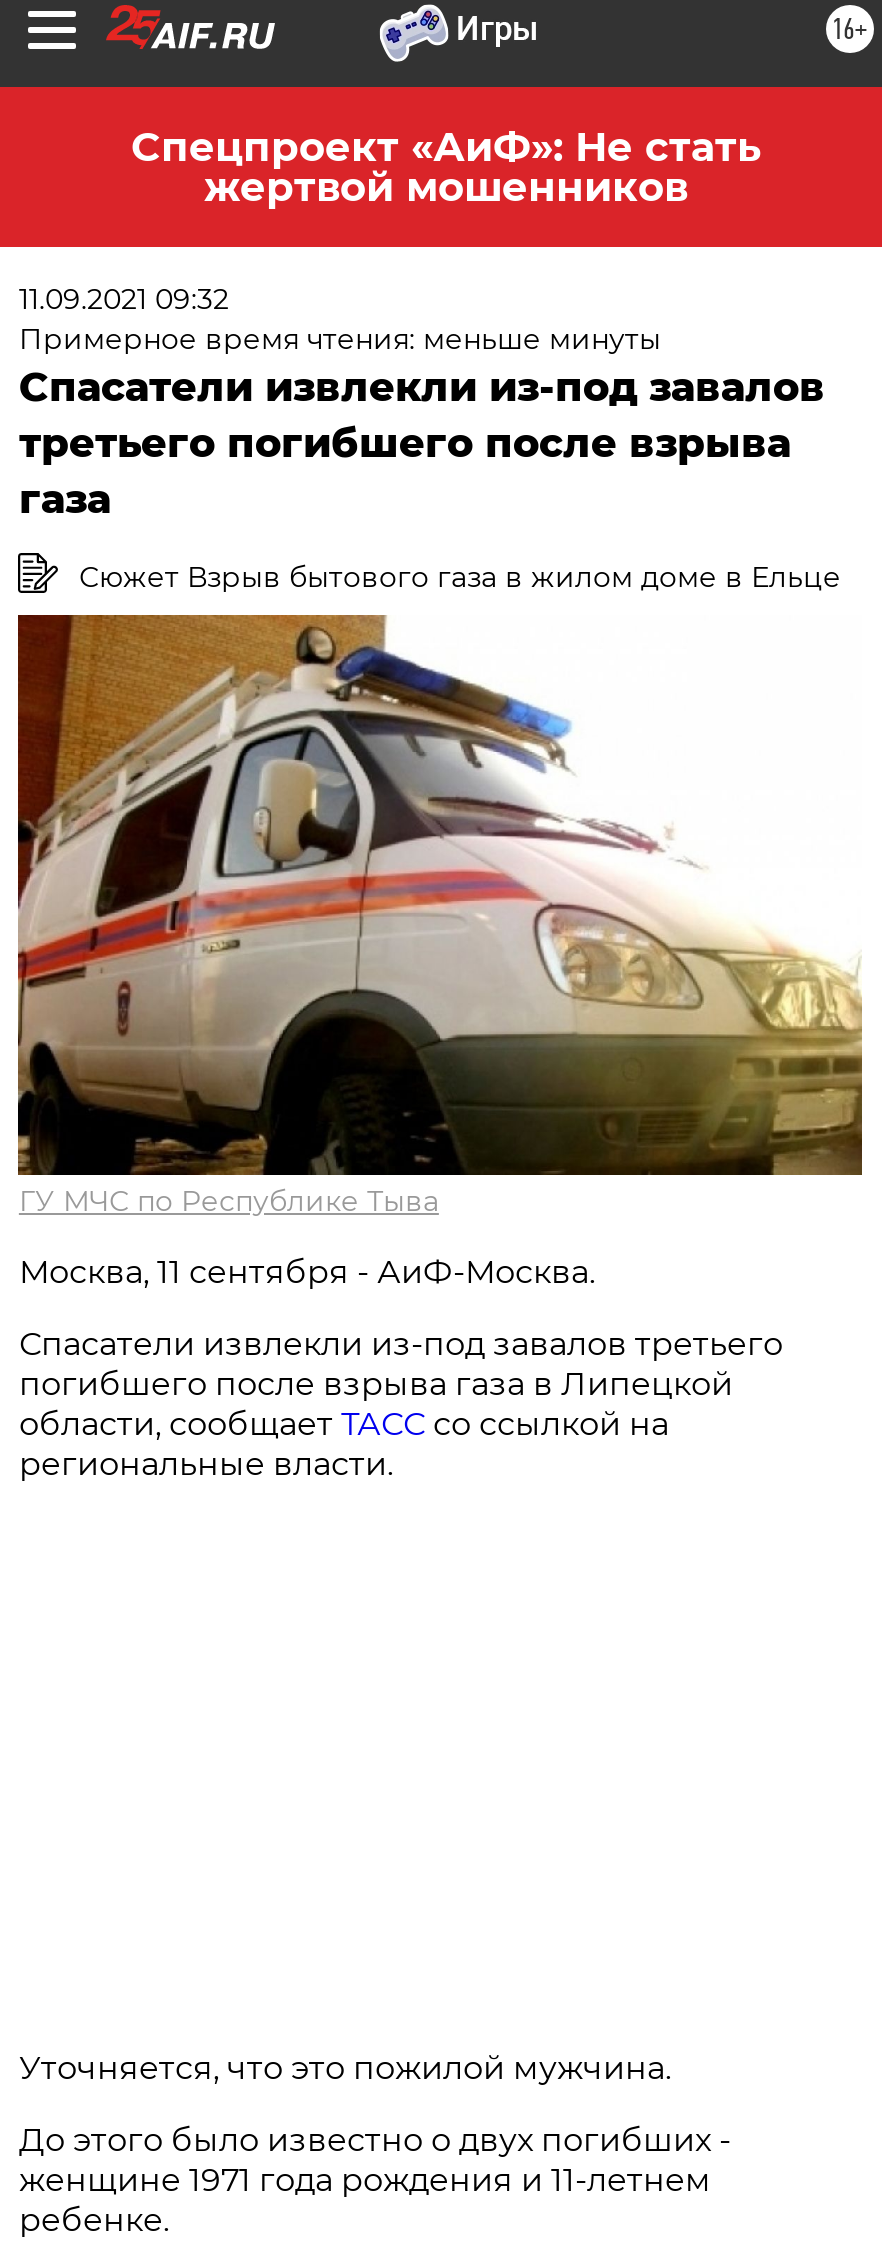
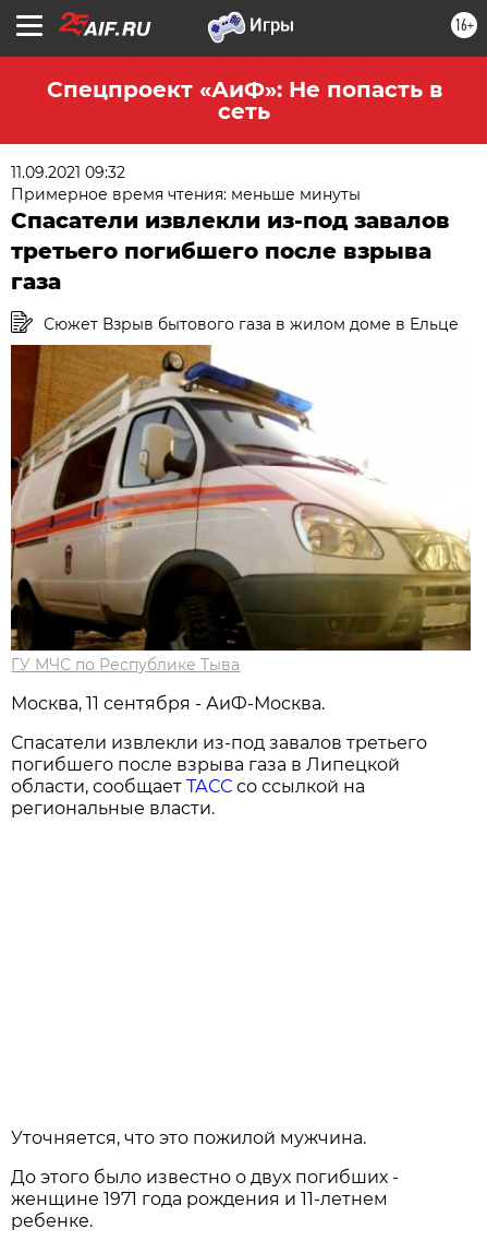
- Спецпроект «АиФ»: Не стать
- жертвой мошенников
+ Спецпроект «АиФ»: Не попасть в
+ сеть
